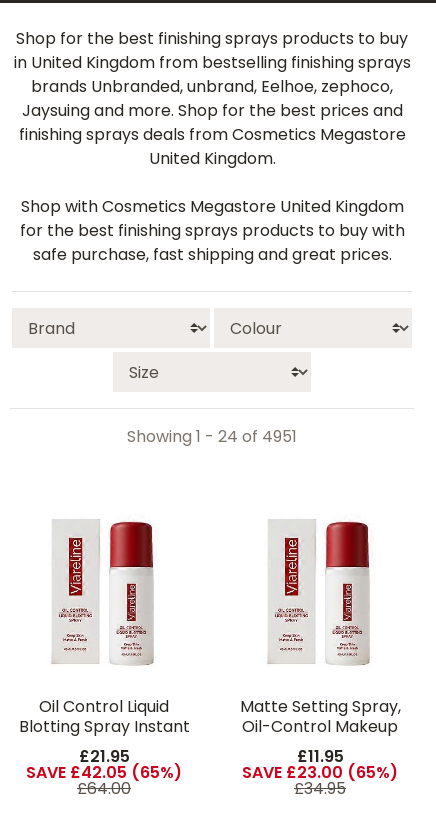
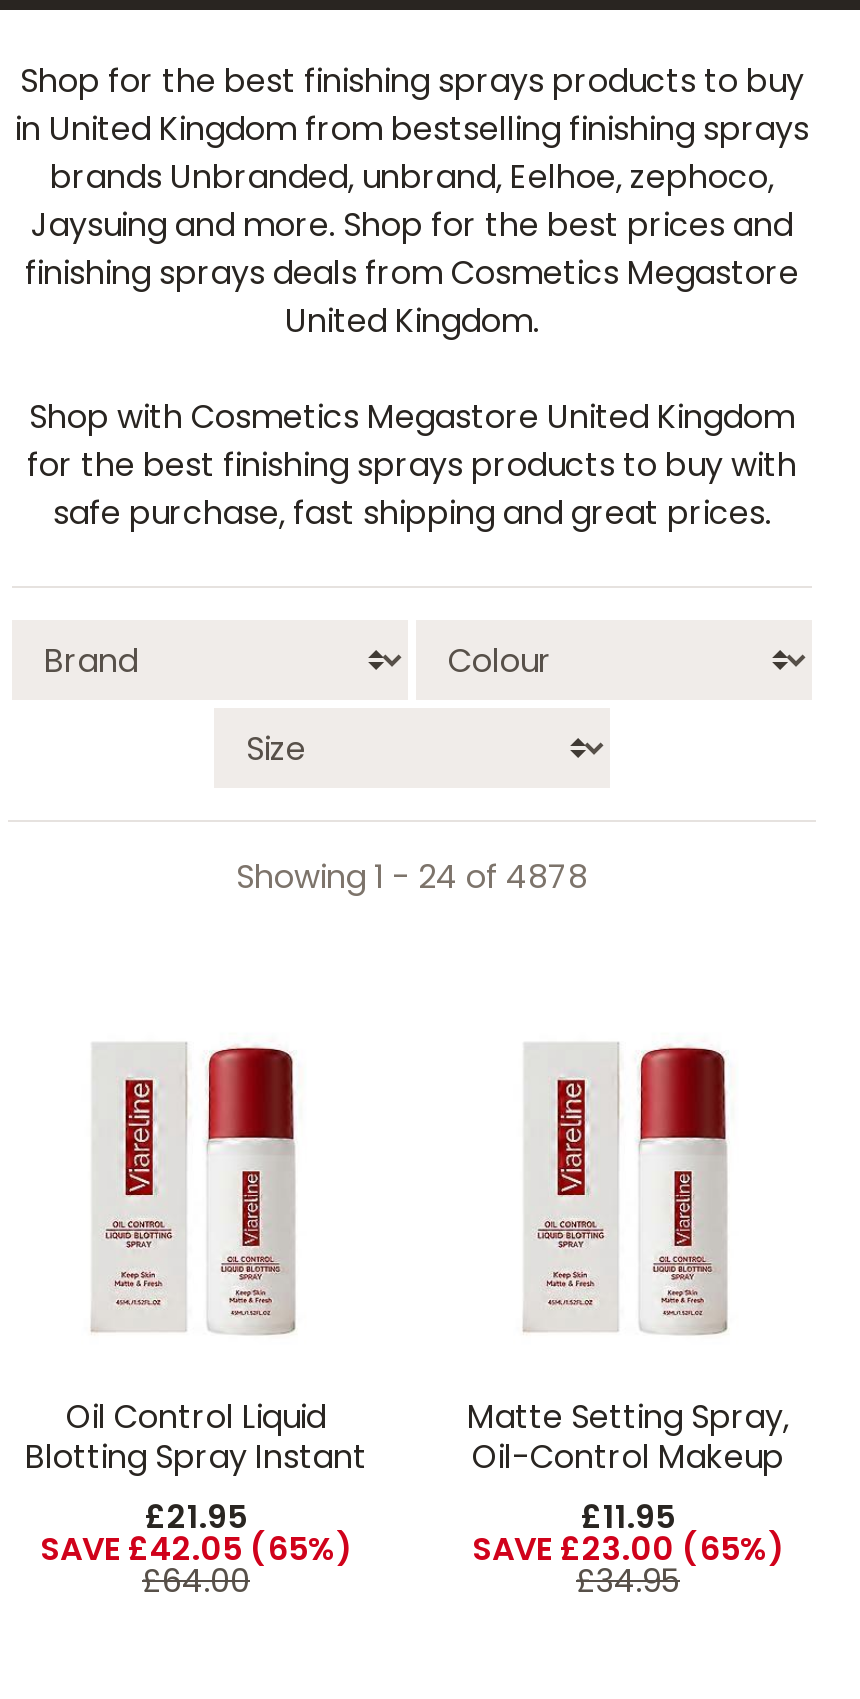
- Showing 1 - 24 of 4951
+ Showing 1 - 24 of 4878
